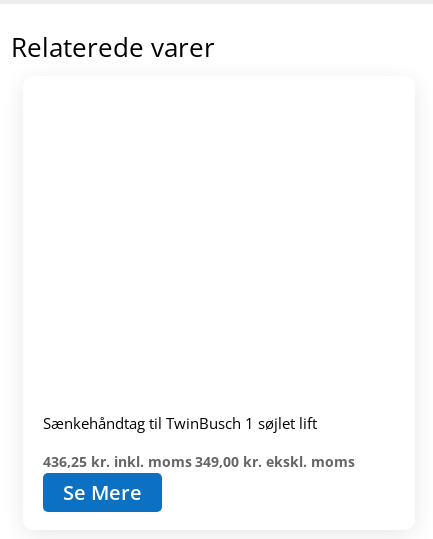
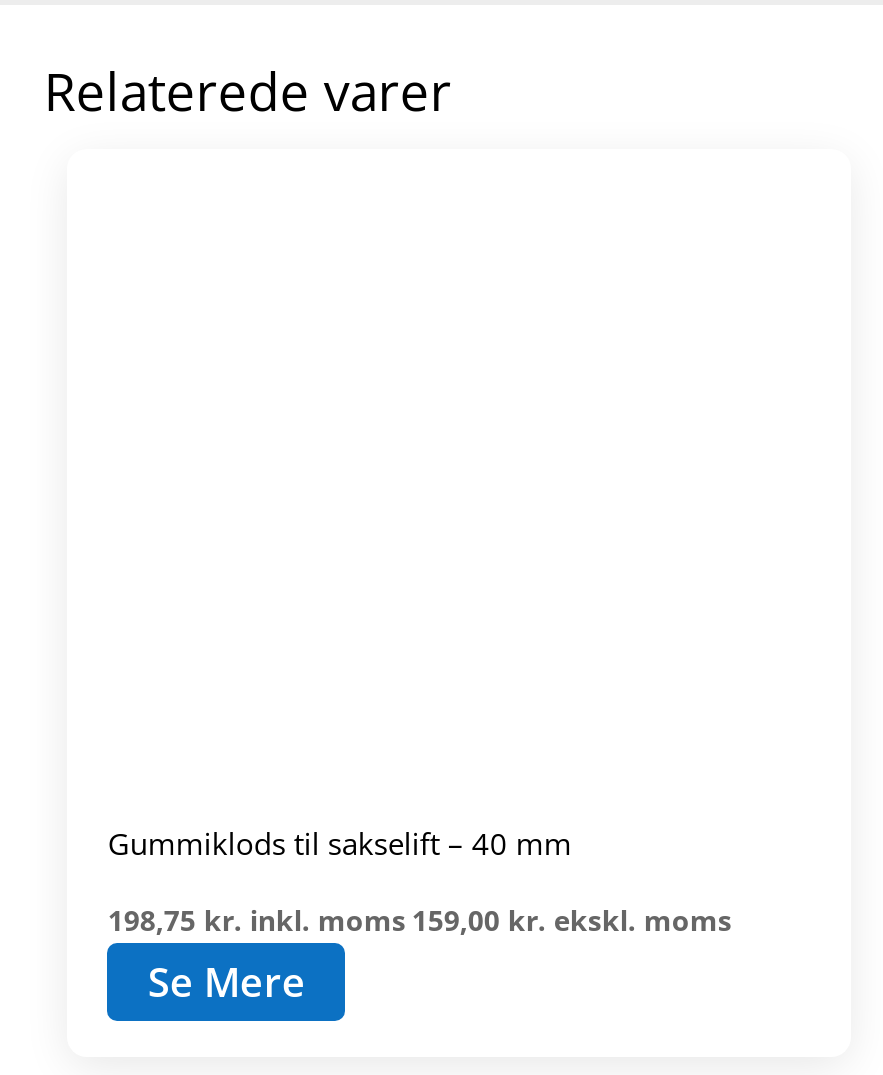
- Sænkehåndtag til TwinBusch 1 søjlet lift
+ Gummiklods til sakselift – 40 mm

- 436,25 kr. inkl. moms 349,00 kr. ekskl. moms
+ 198,75 kr. inkl. moms 159,00 kr. ekskl. moms
